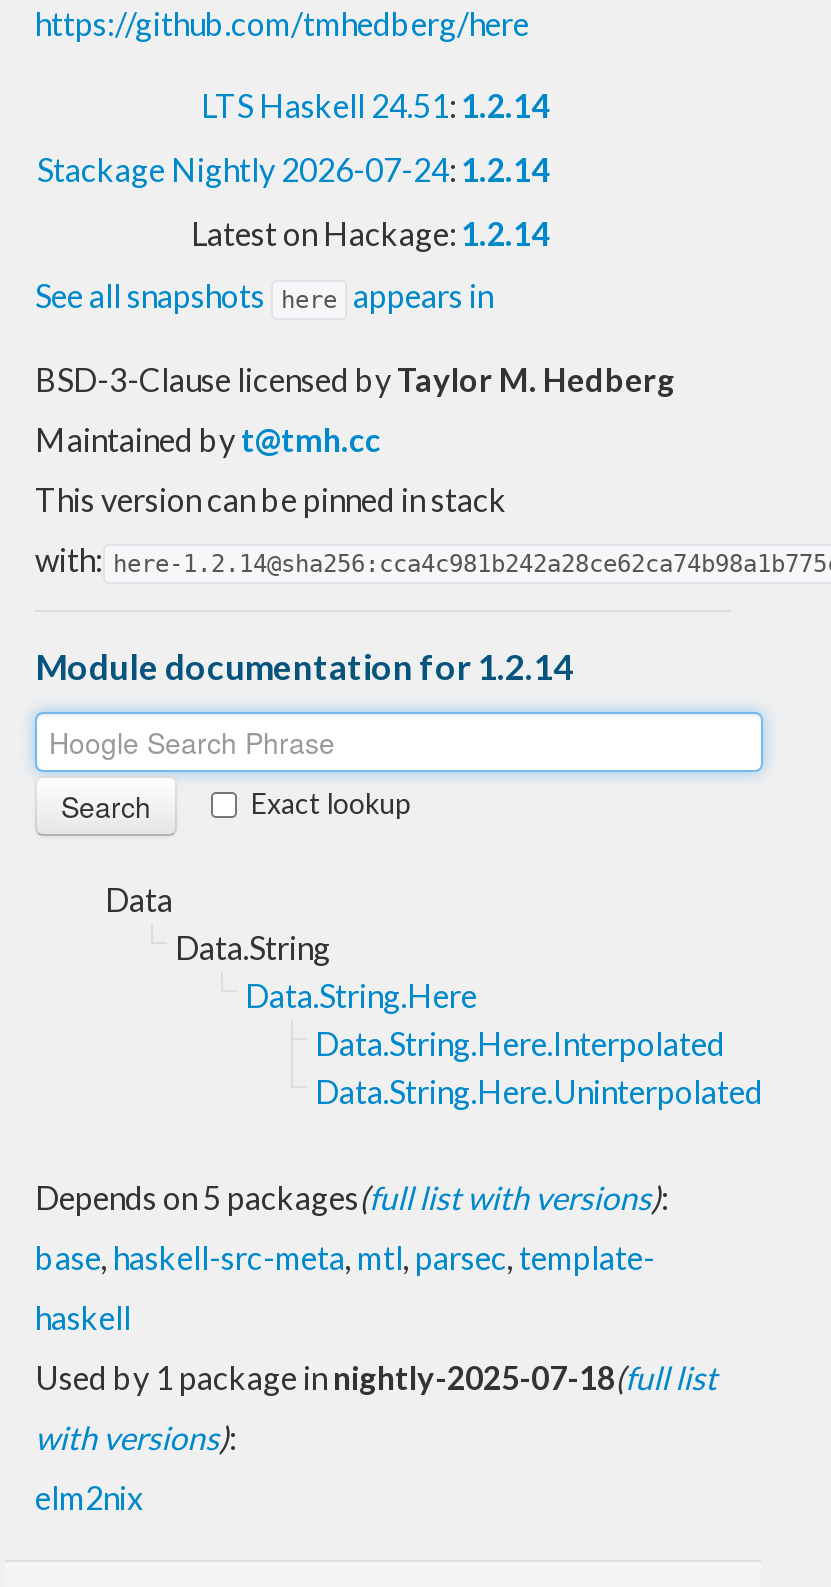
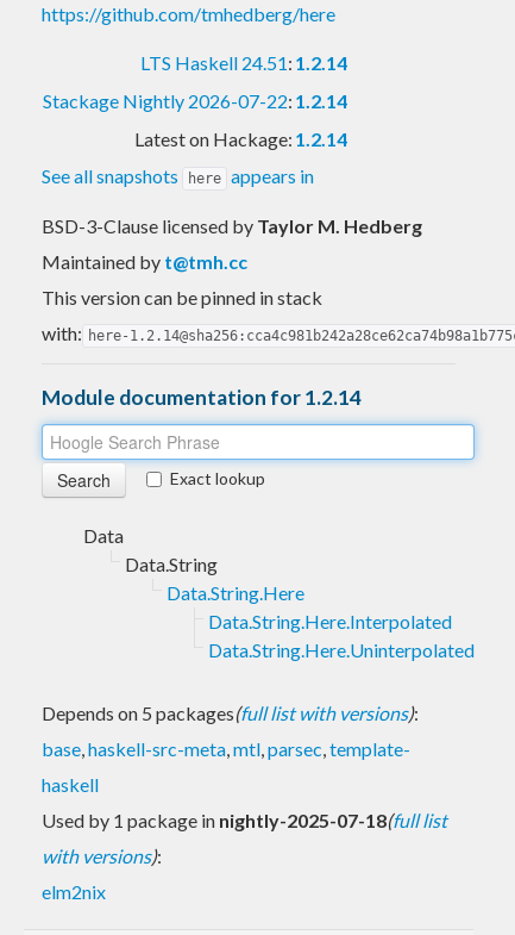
- Stackage Nightly 2026-07-24: 1.2.14
+ Stackage Nightly 2026-07-22: 1.2.14
